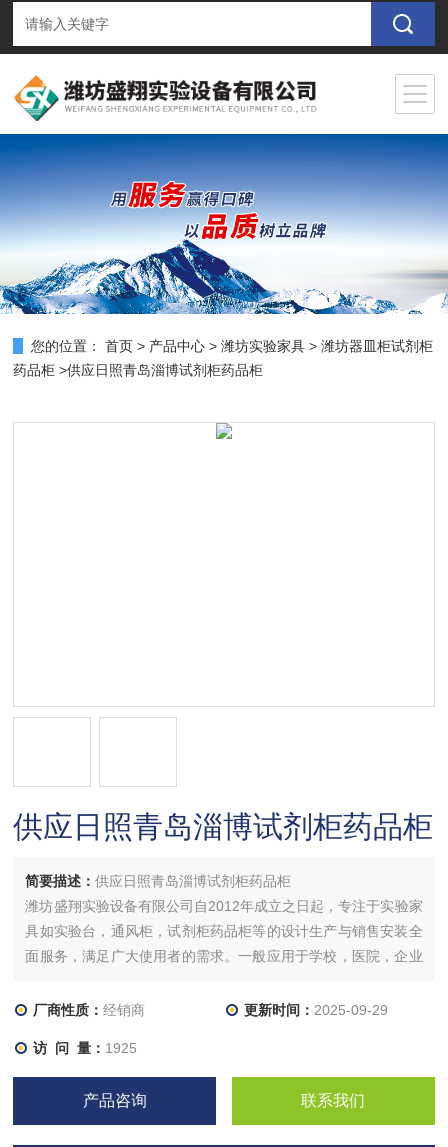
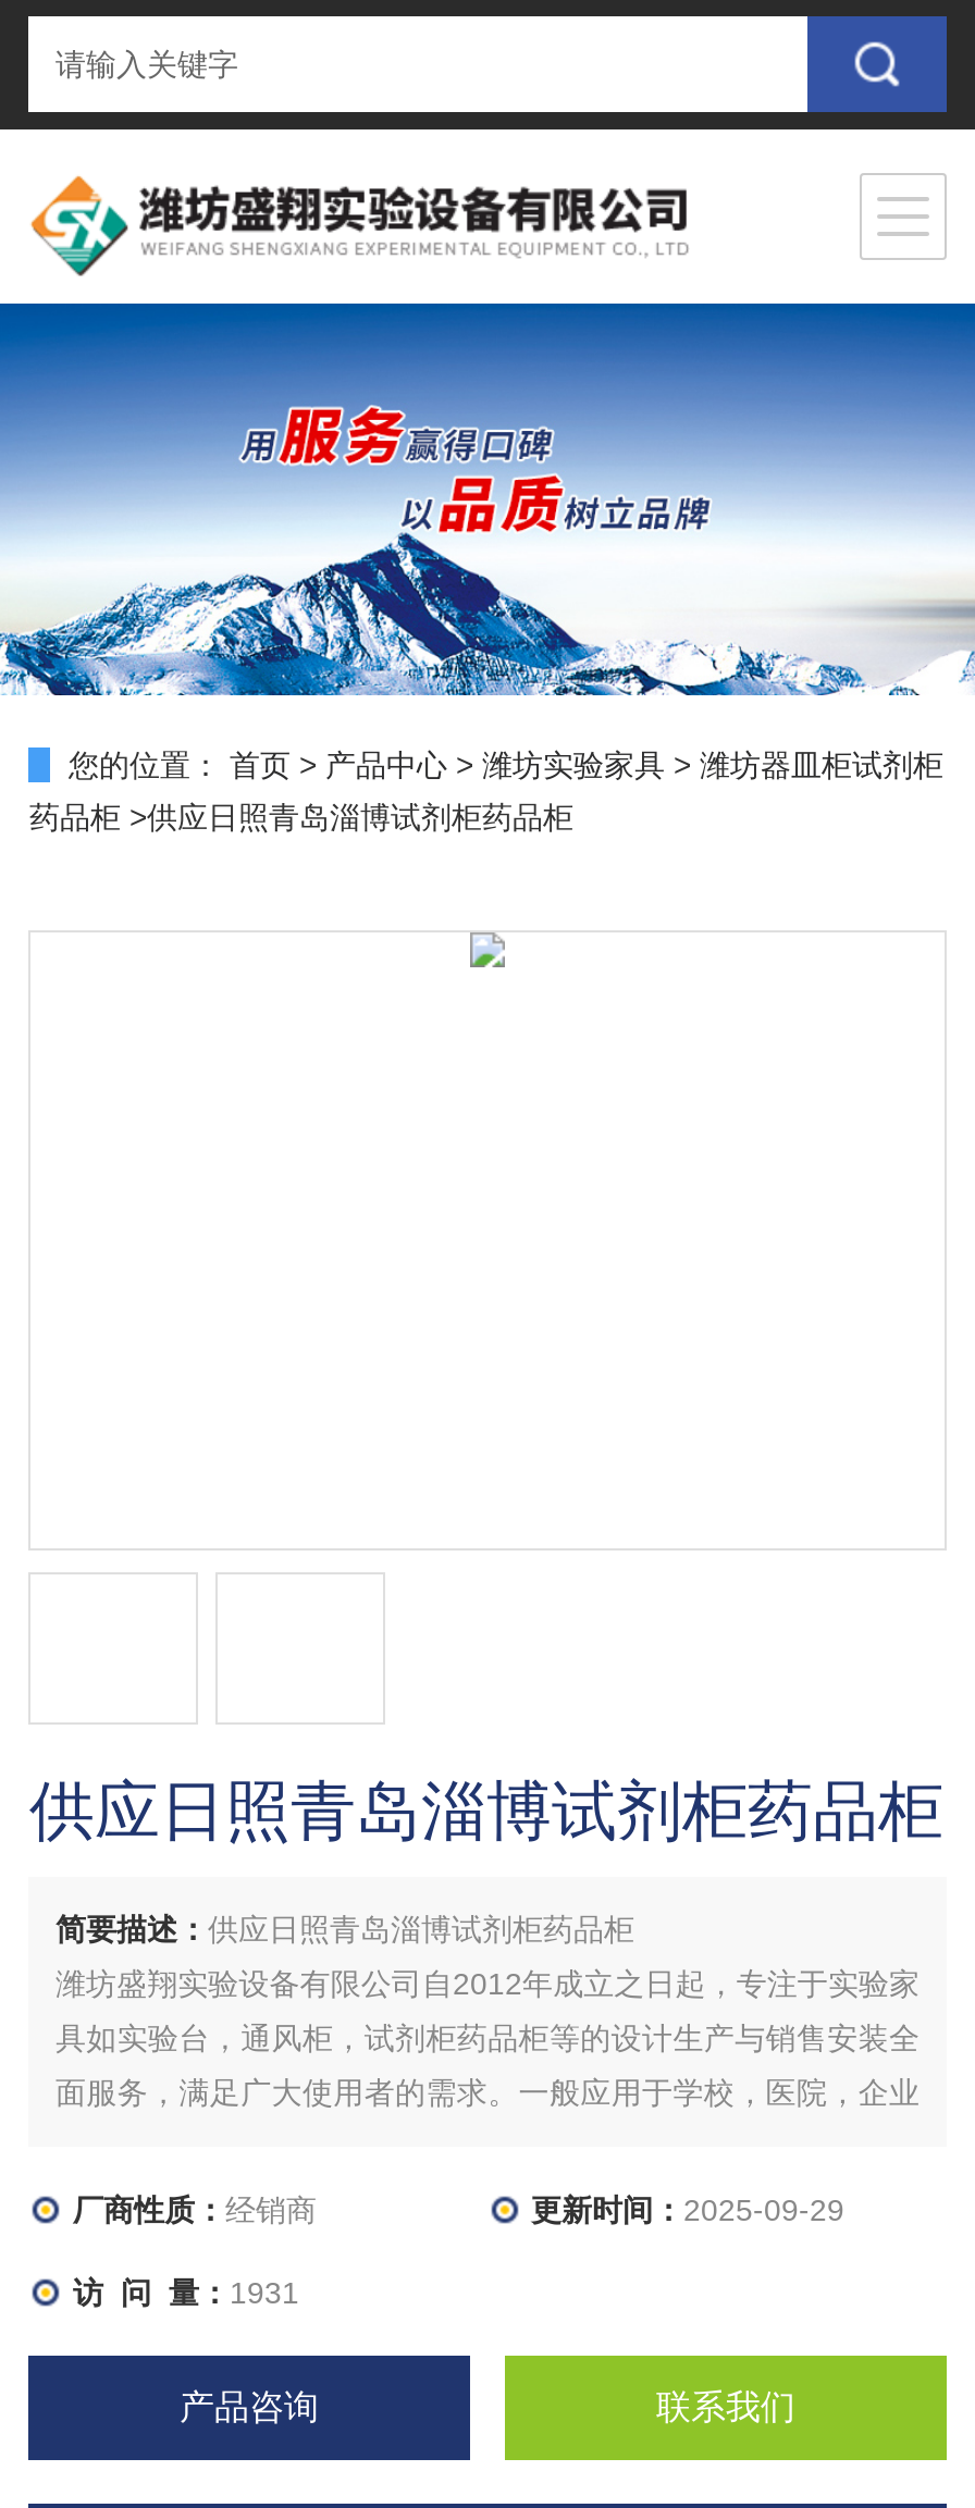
- 访 问 量：1925
+ 访 问 量：1931
